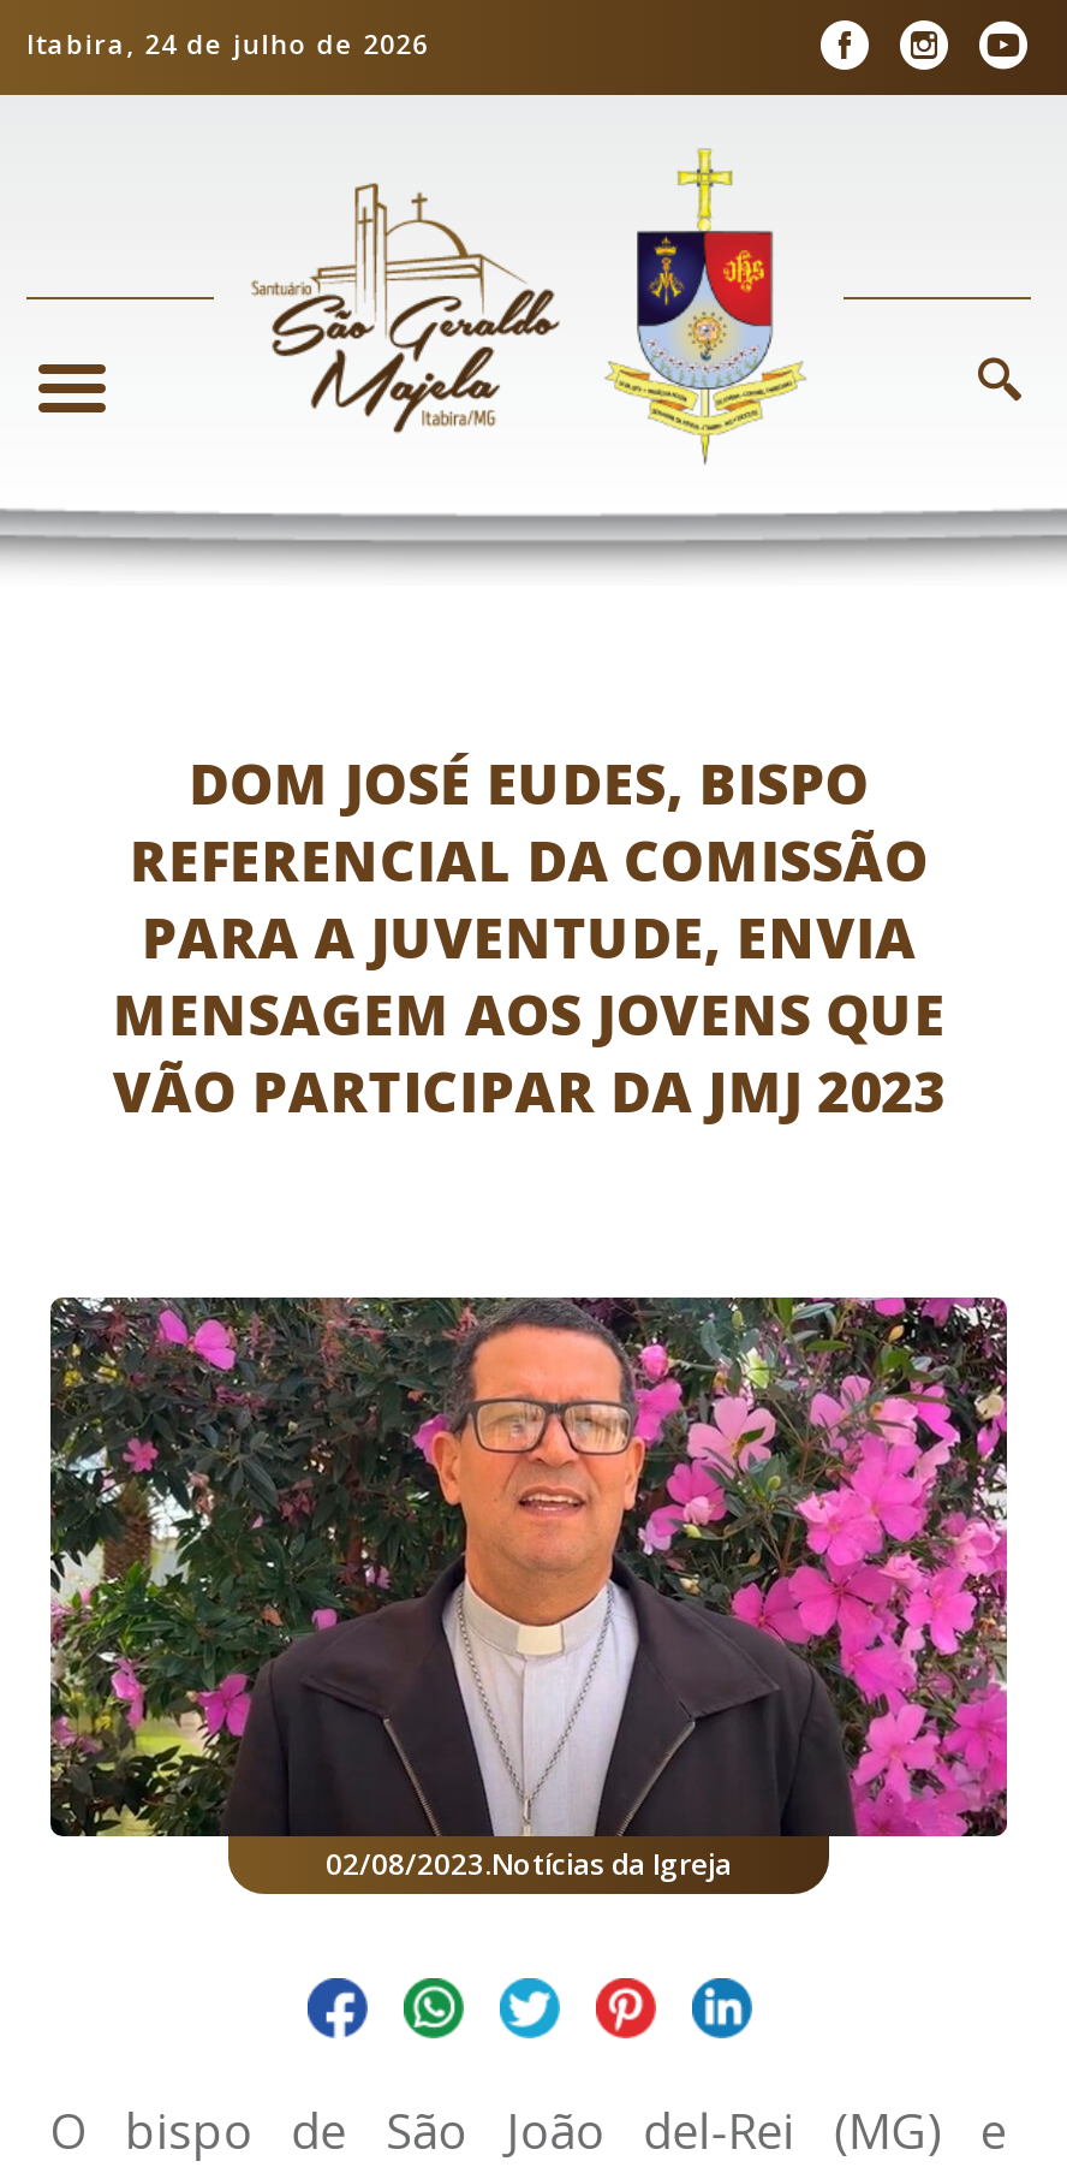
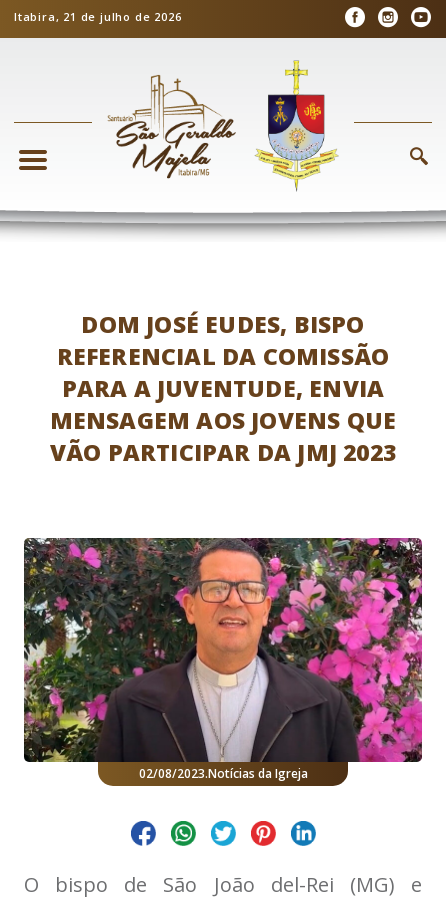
- Itabira, 24 de julho de 2026
+ Itabira, 21 de julho de 2026
